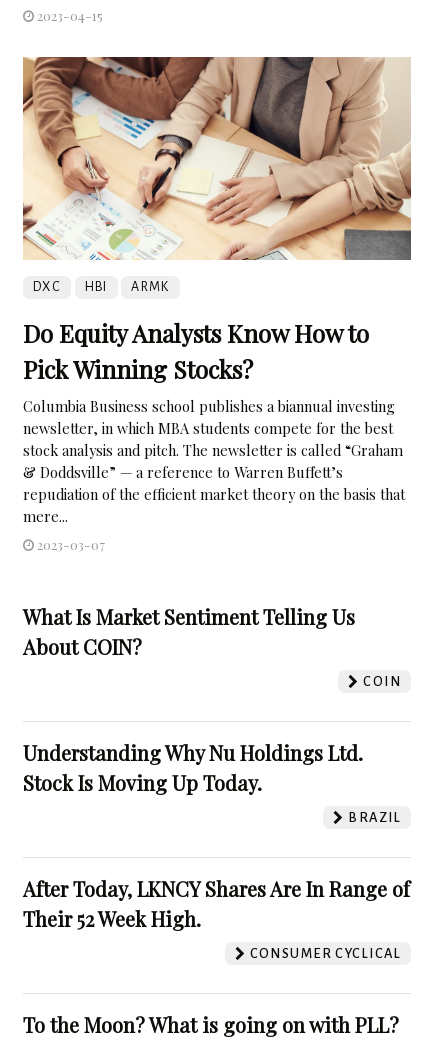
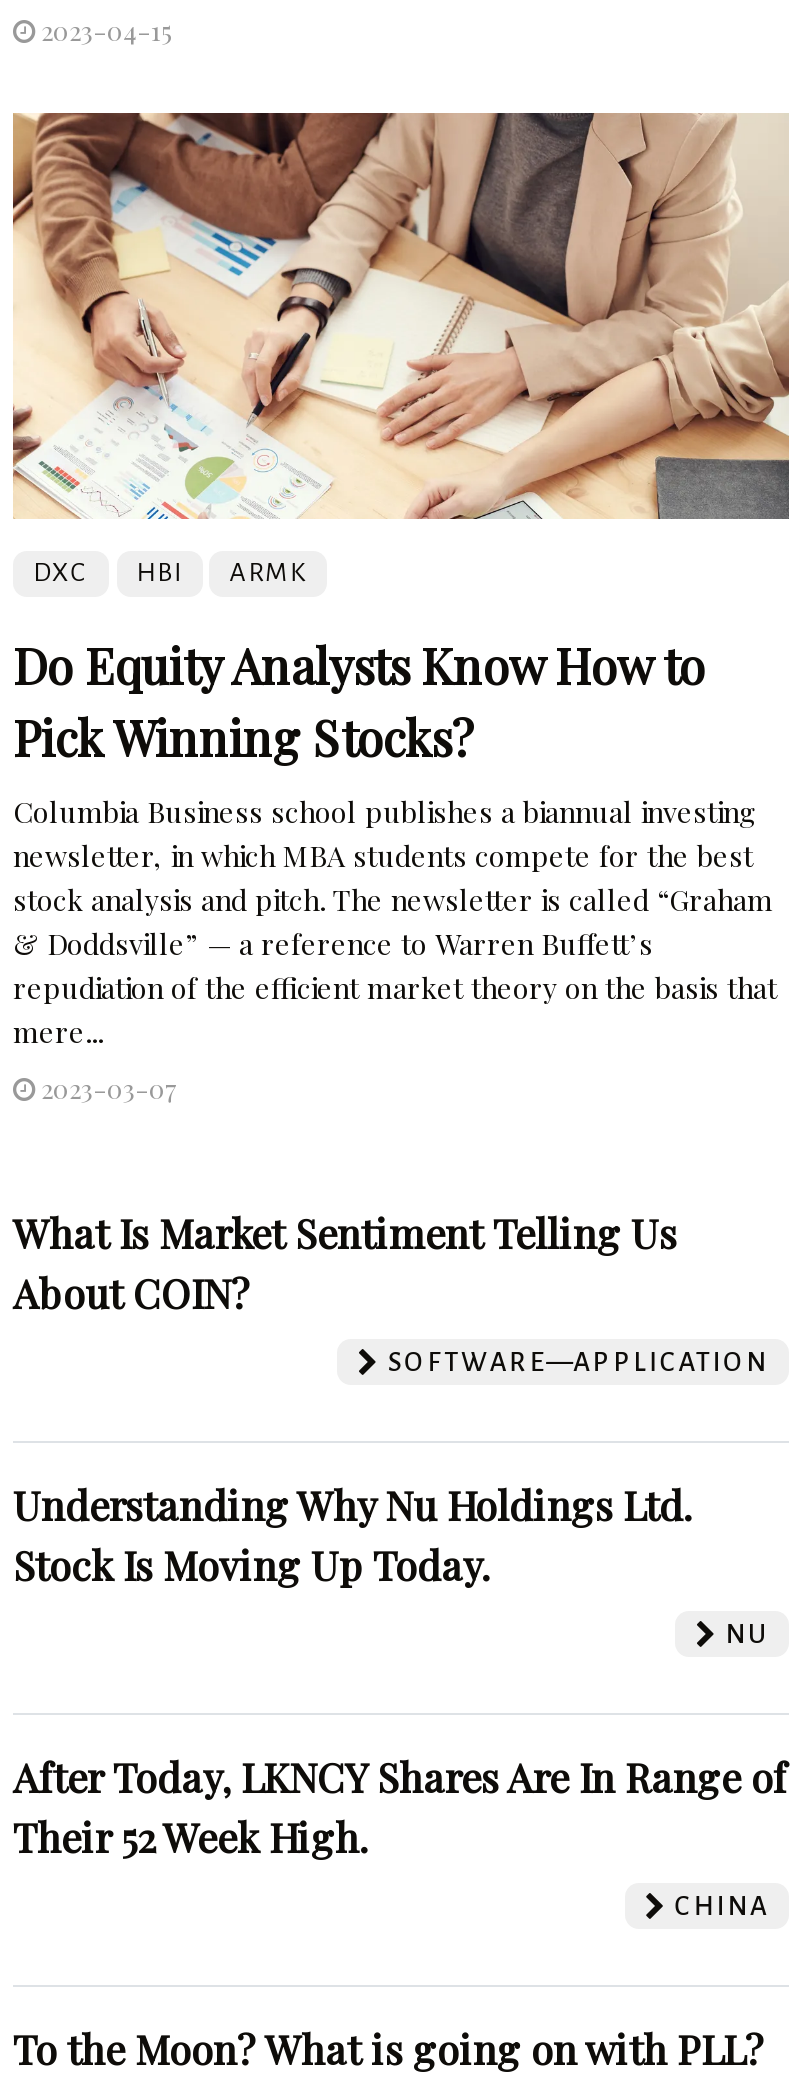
- COIN
+ SOFTWARE—APPLICATION

- BRAZIL
+ NU

- CONSUMER CYCLICAL
+ CHINA
